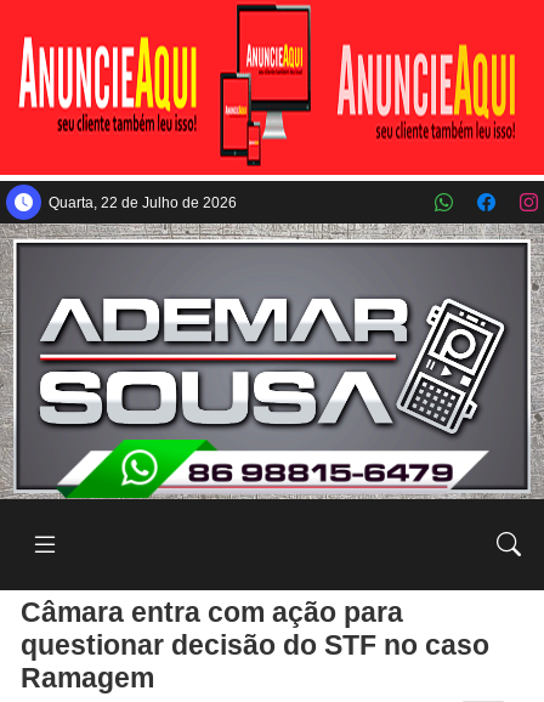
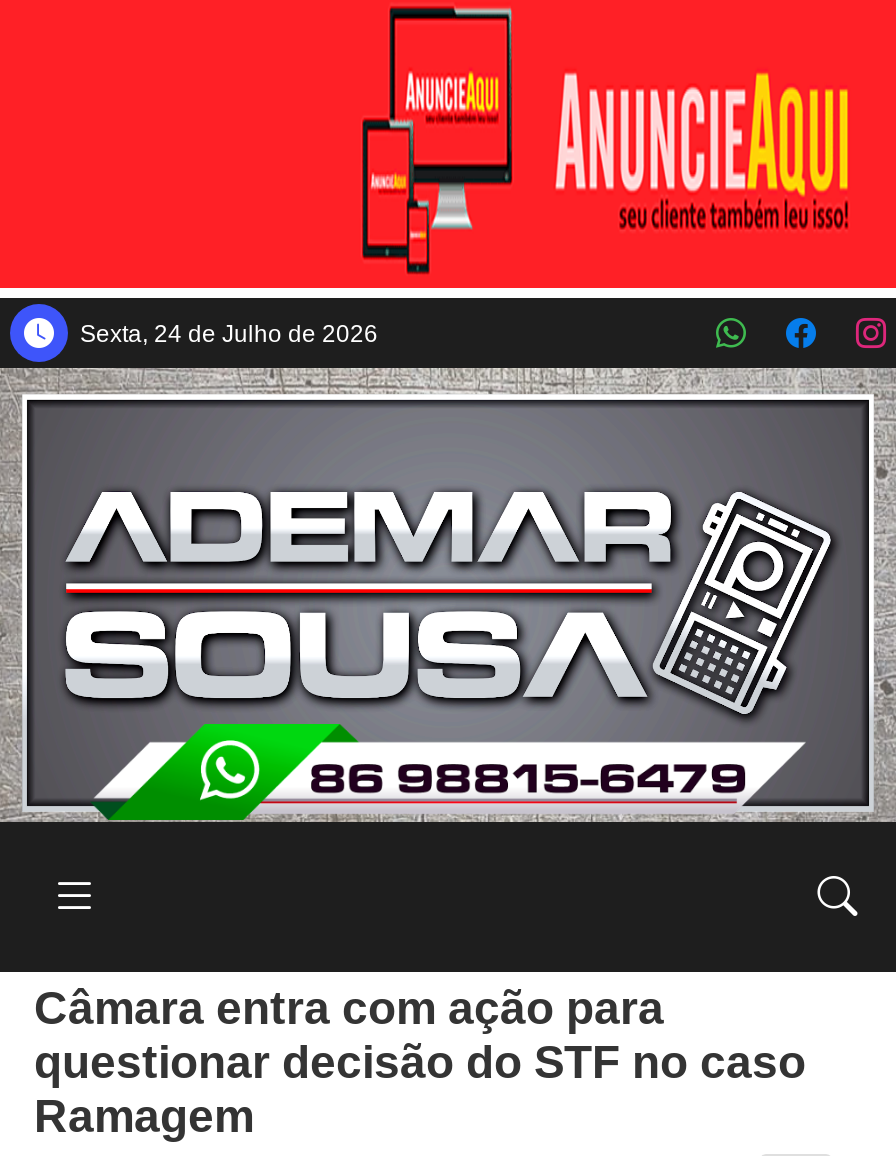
- [image]

- Quarta, 22 de Julho de 2026
+ Sexta, 24 de Julho de 2026
